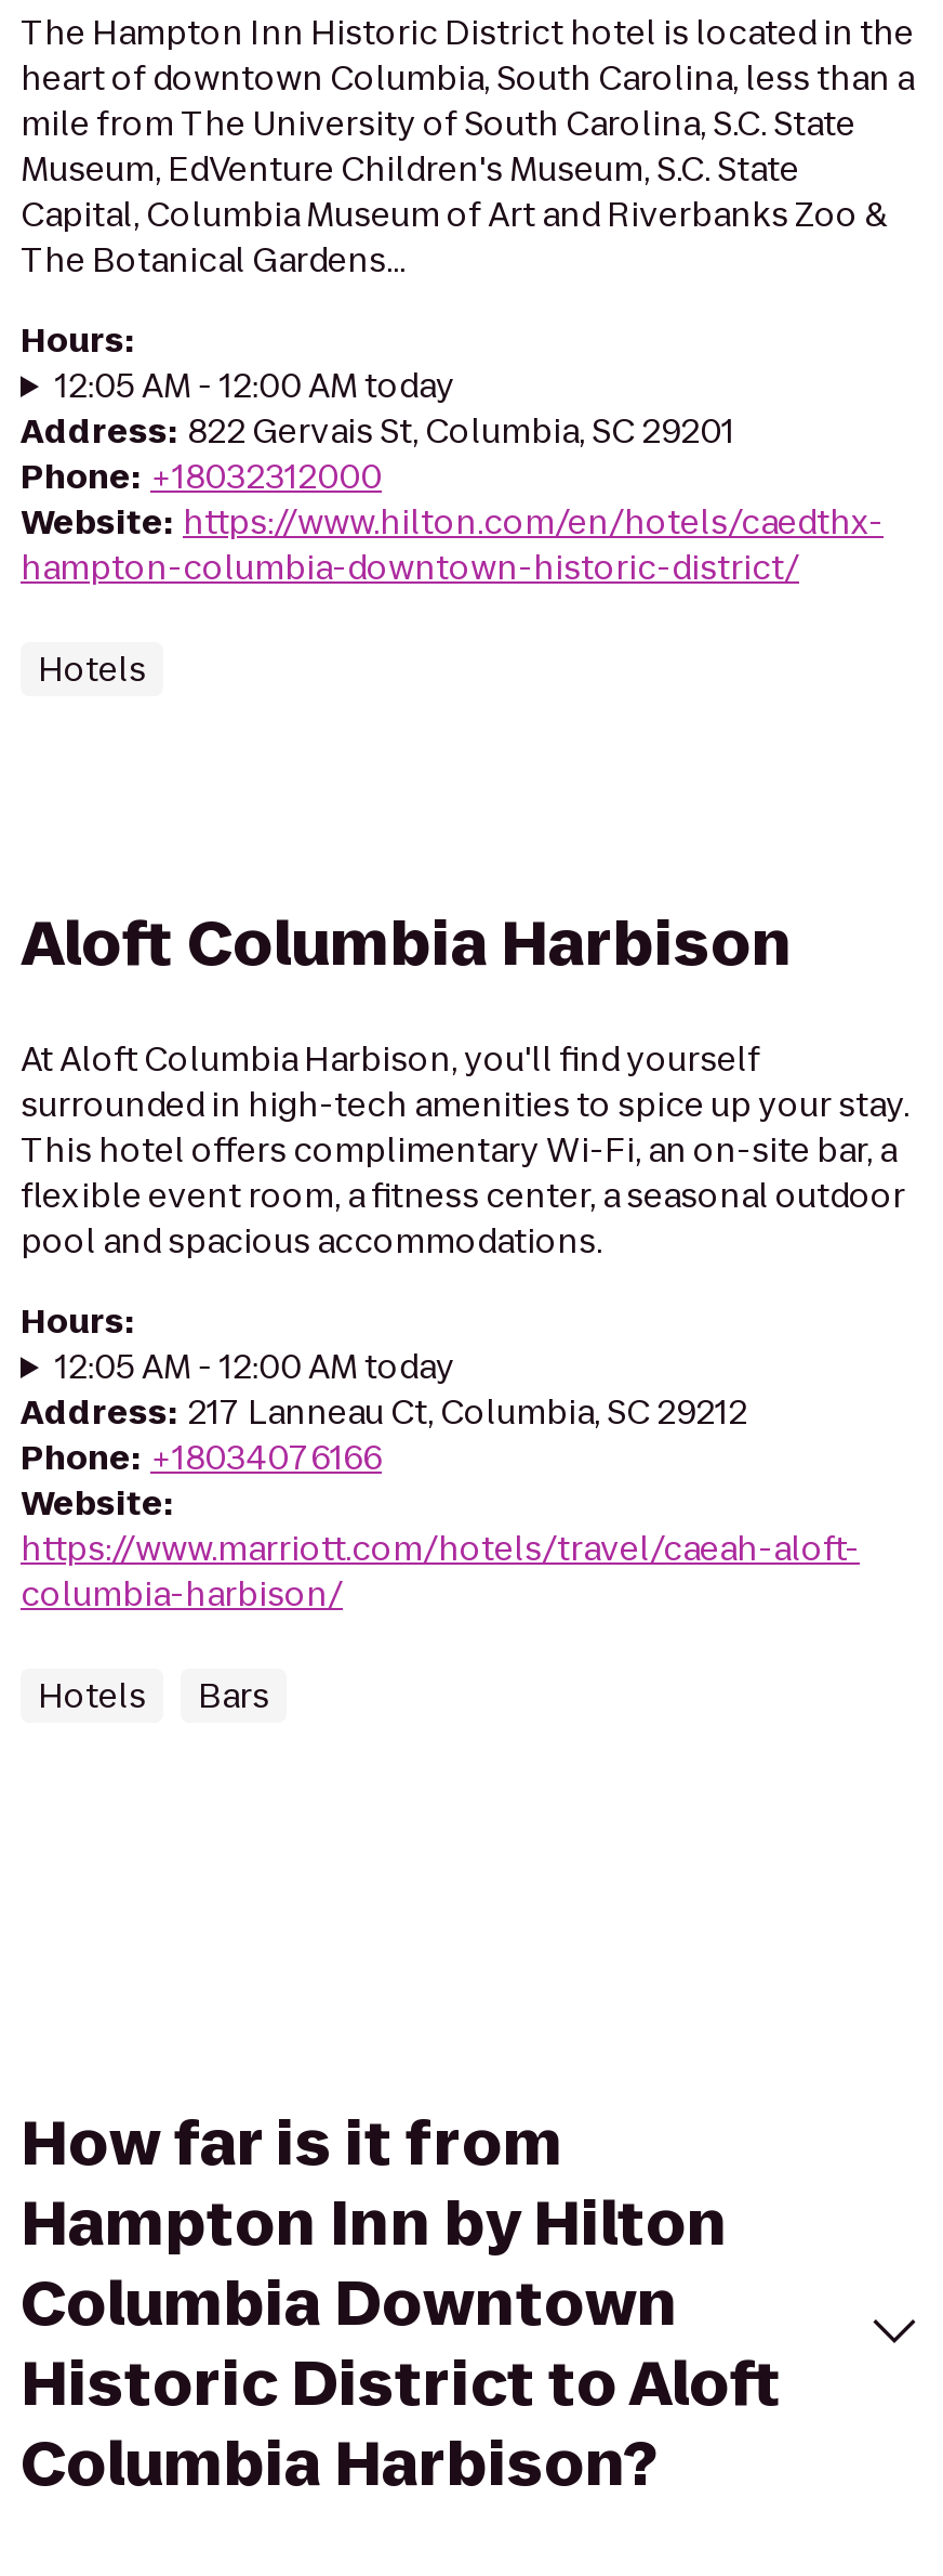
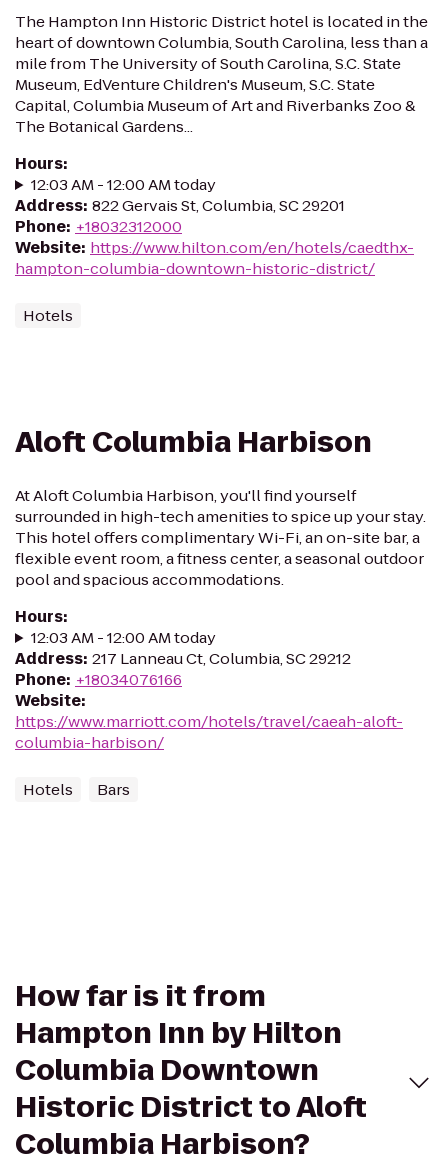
- 12:05 AM - 12:00 AM today
+ 12:03 AM - 12:00 AM today

- 12:05 AM - 12:00 AM today
+ 12:03 AM - 12:00 AM today
